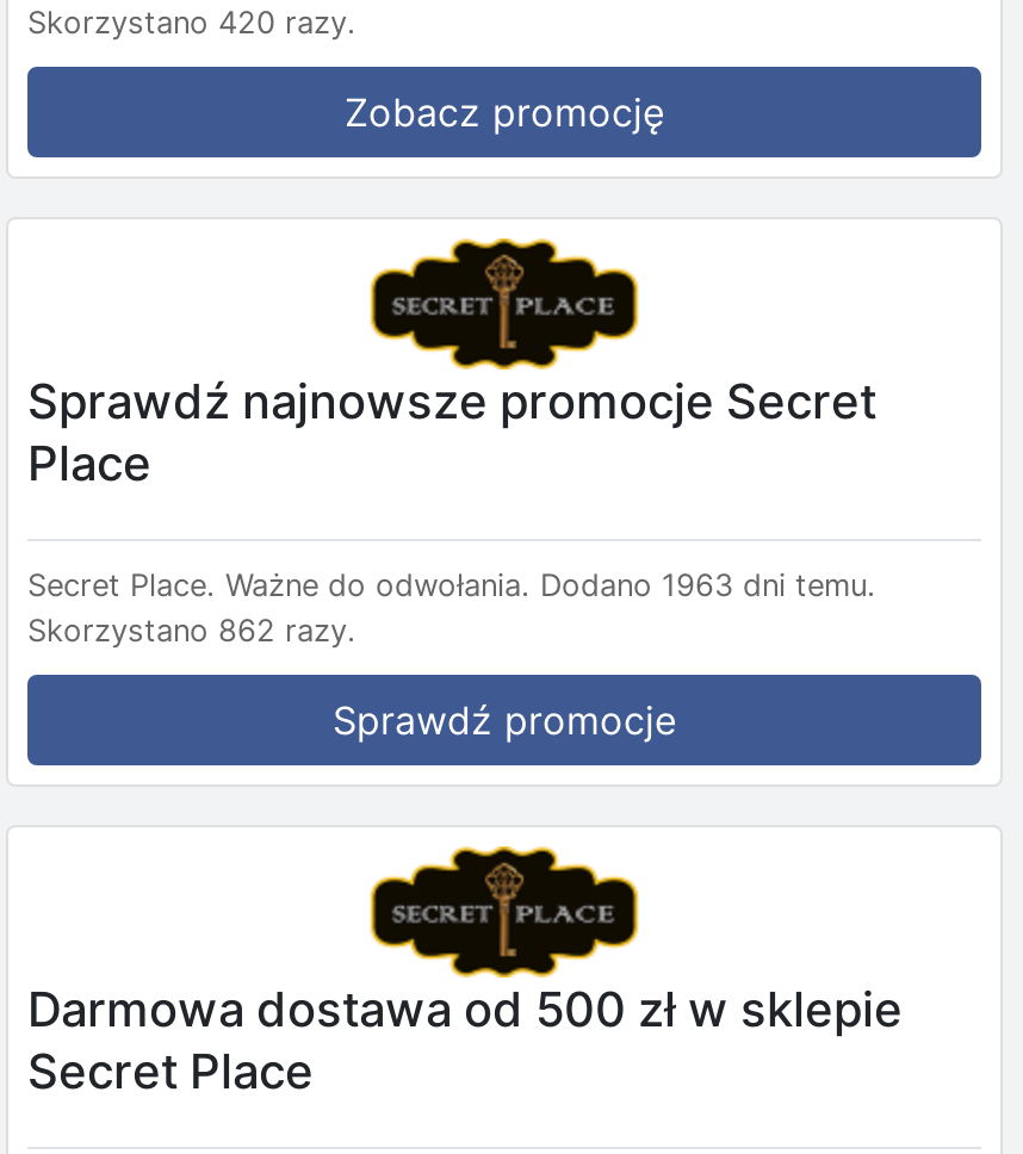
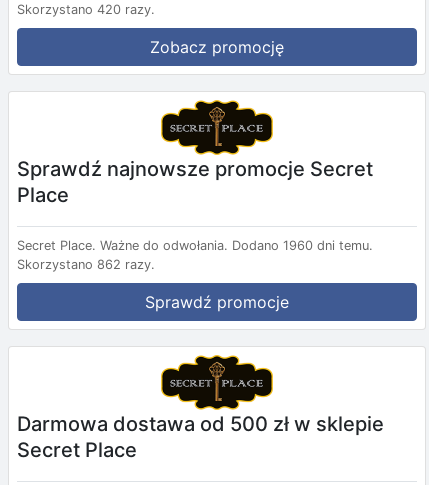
- Secret Place. Ważne do odwołania. Dodano 1963 dni temu.
+ Secret Place. Ważne do odwołania. Dodano 1960 dni temu.
